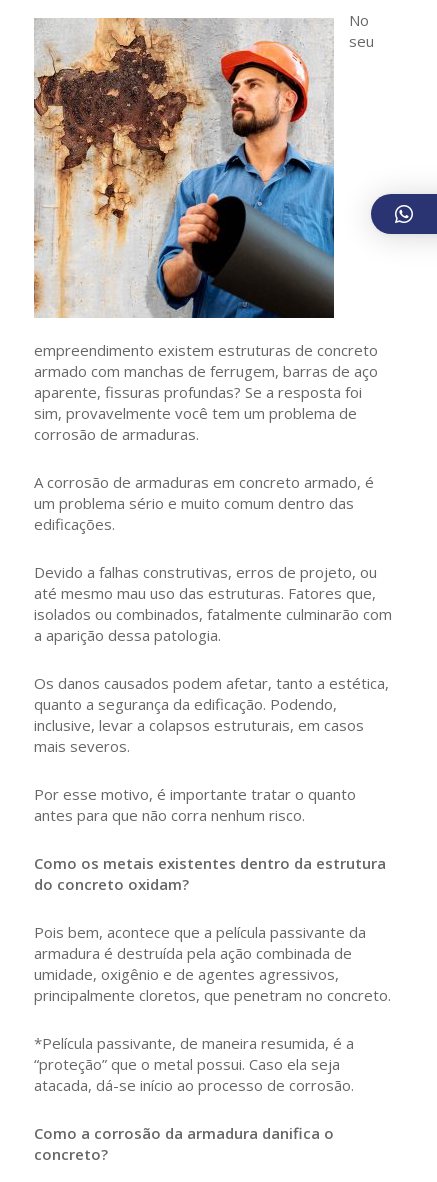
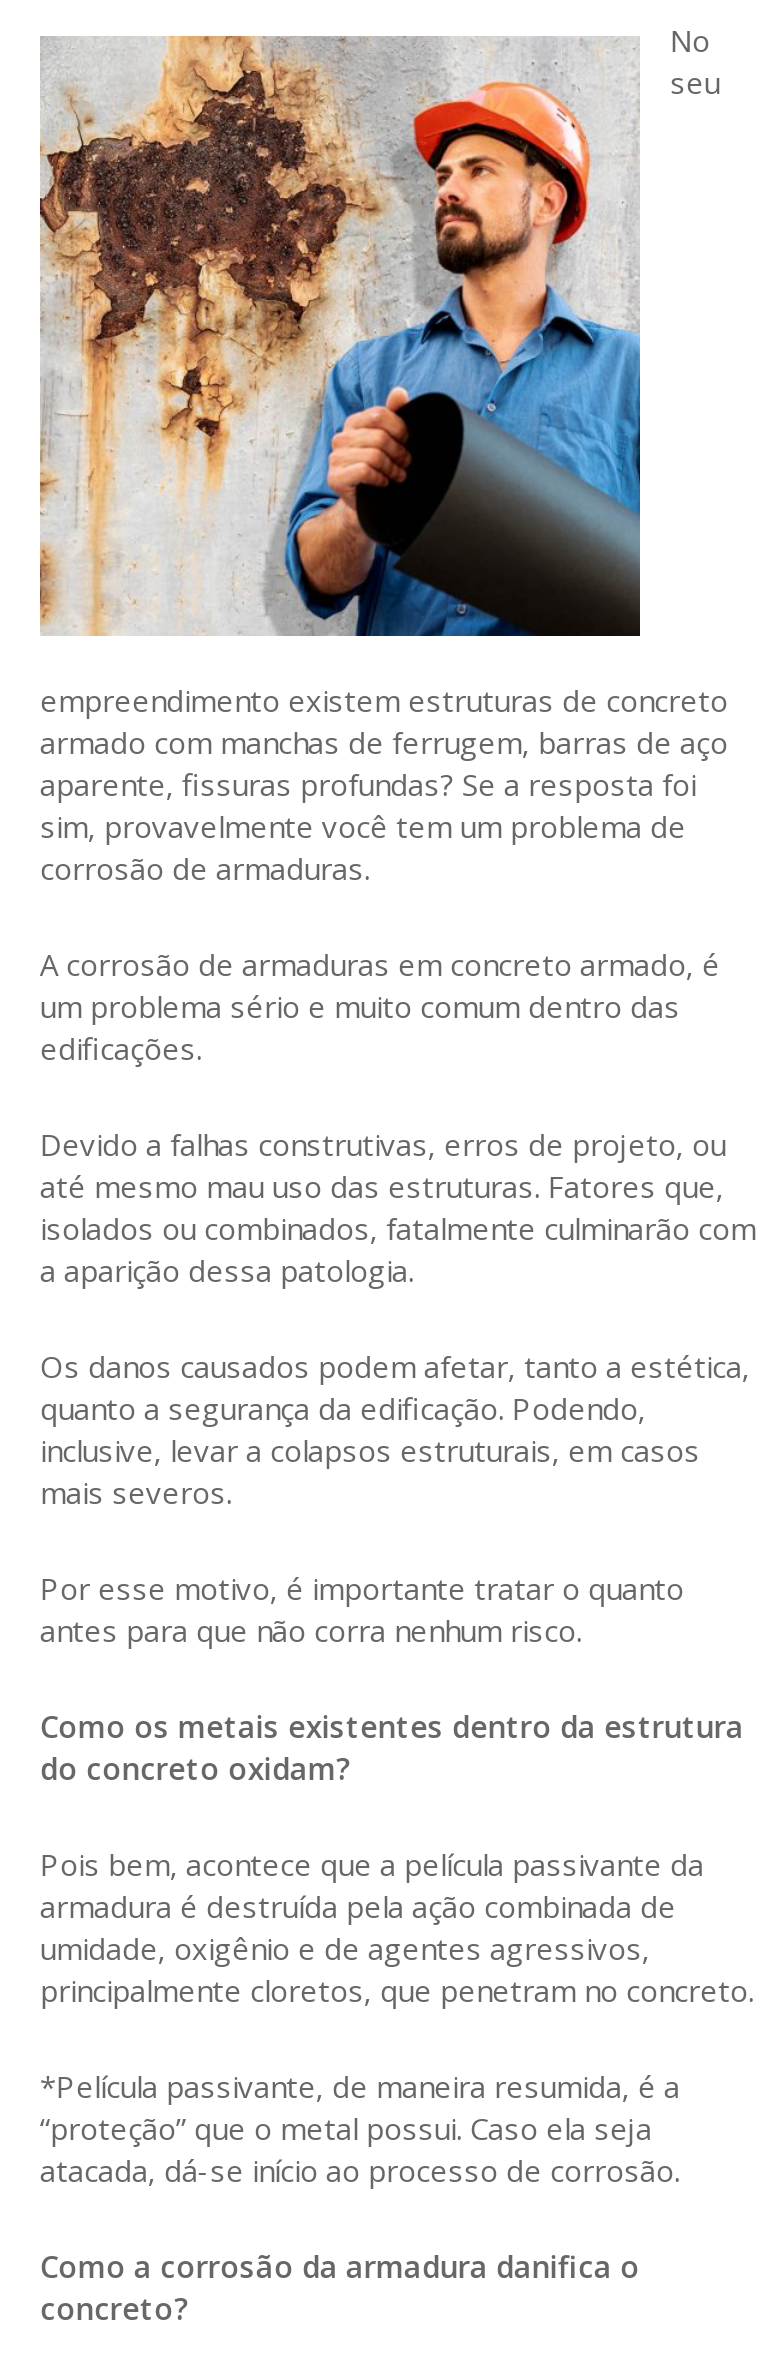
- [image]
